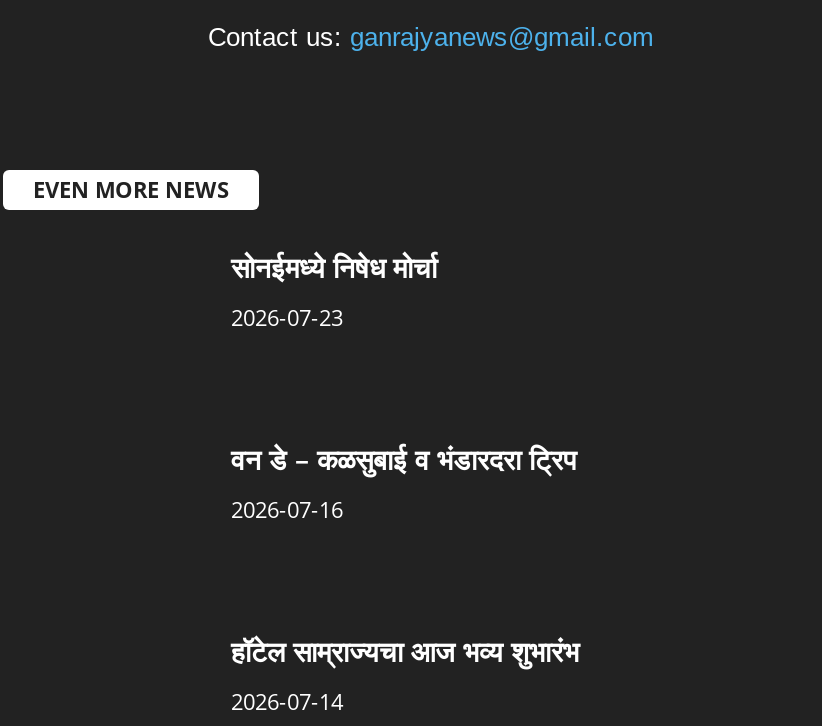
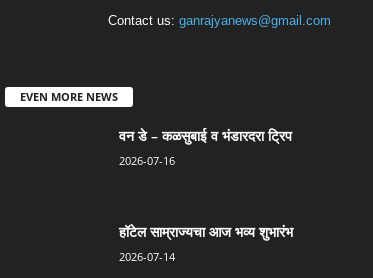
- सोनईमध्ये निषेध मोर्चा
- 2026-07-23
